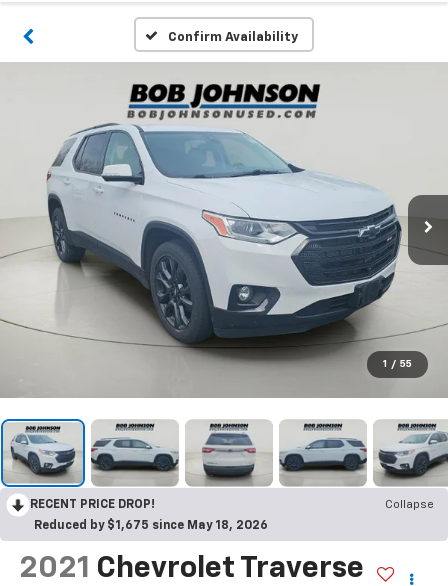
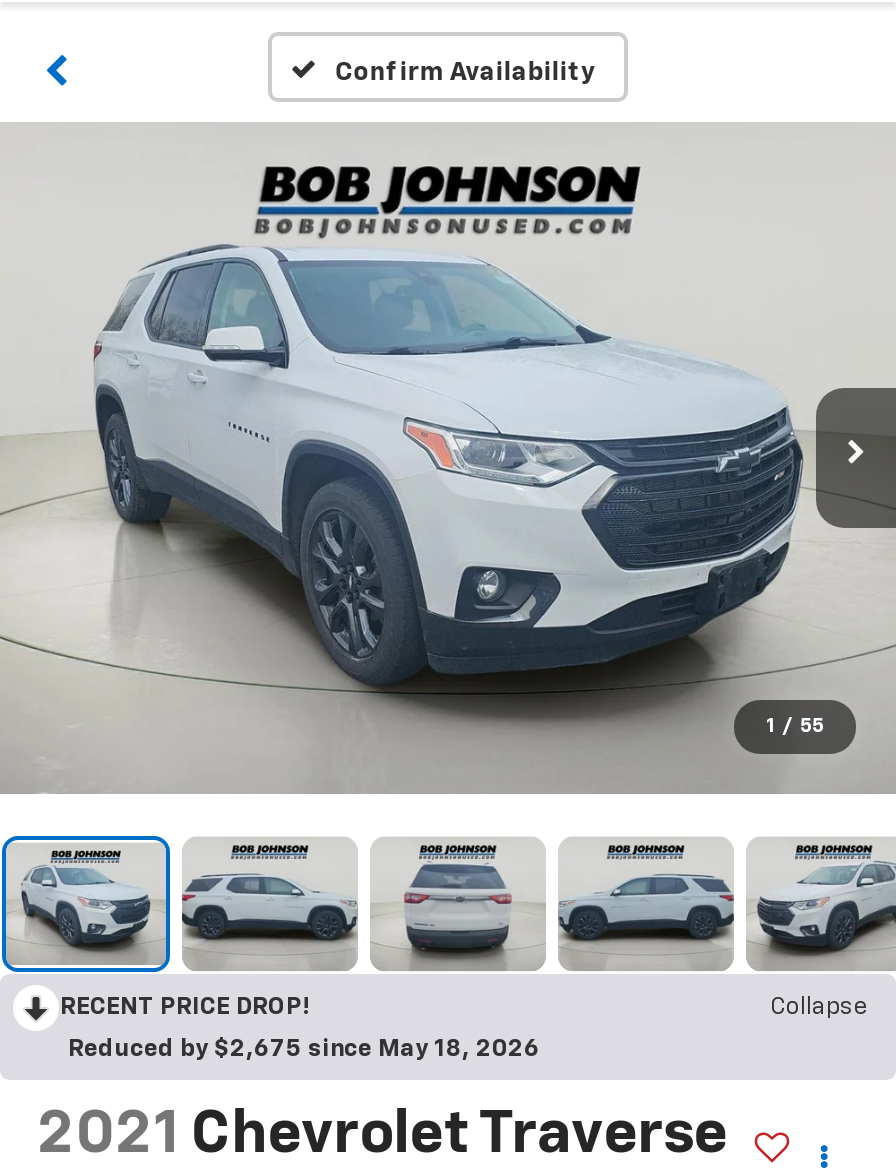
- Reduced by $1,675 since May 18, 2026
+ Reduced by $2,675 since May 18, 2026
